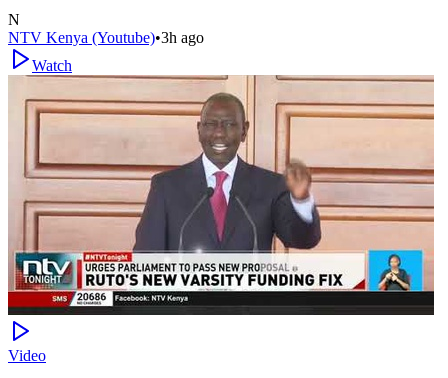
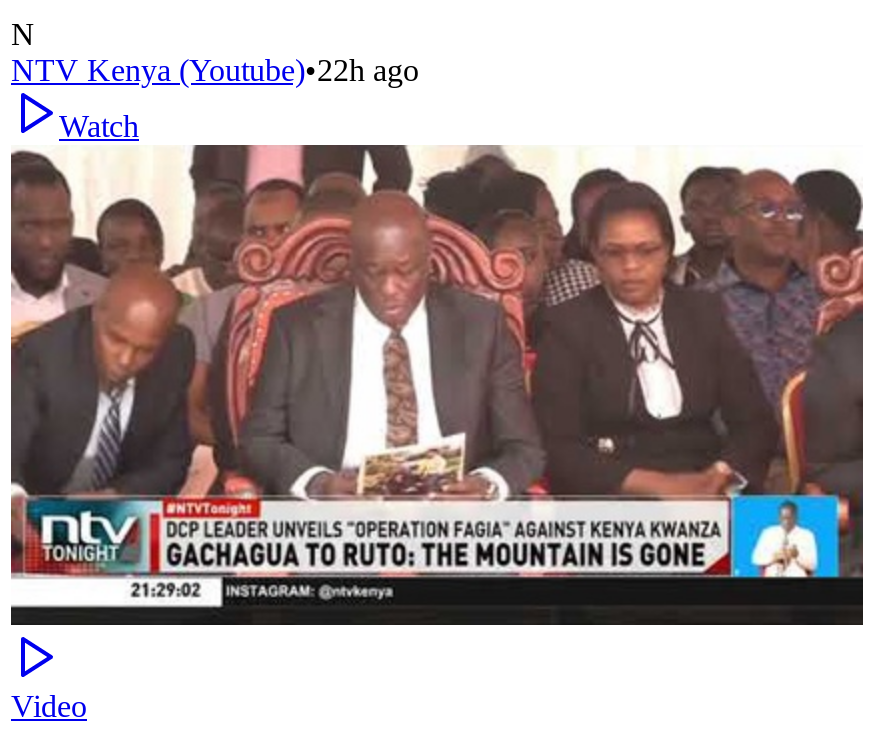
- NTV Kenya (Youtube)•3h ago
+ NTV Kenya (Youtube)•22h ago

- [image]
+ [image]
